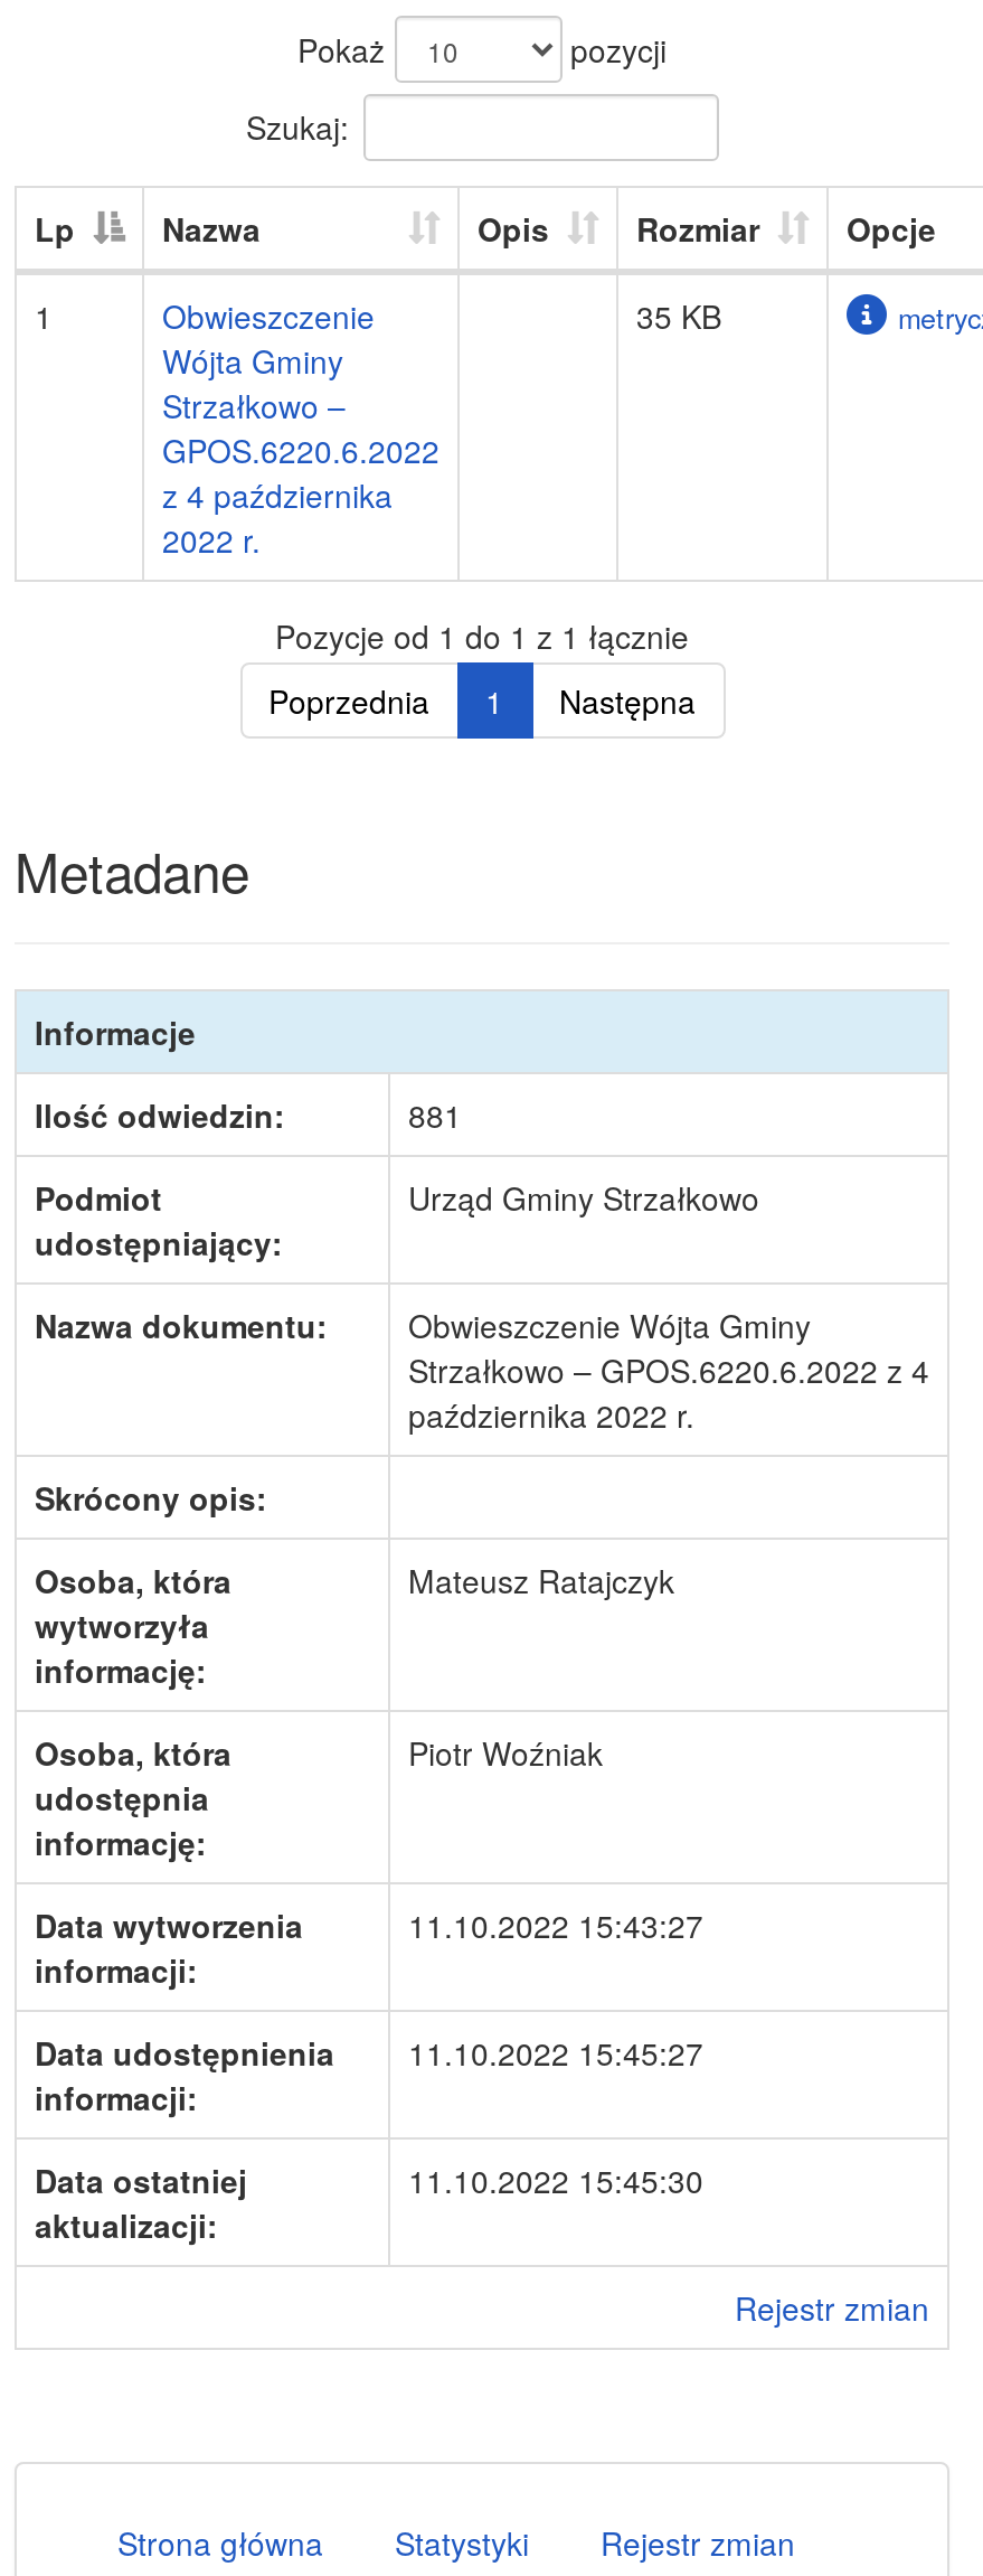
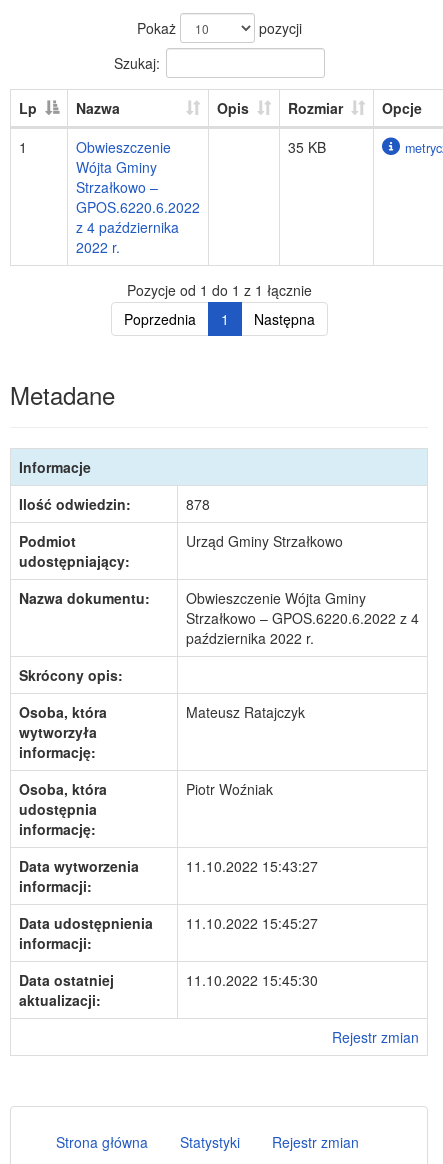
- 881
+ 878
